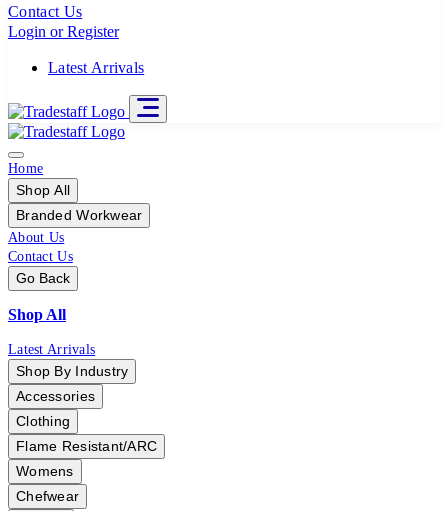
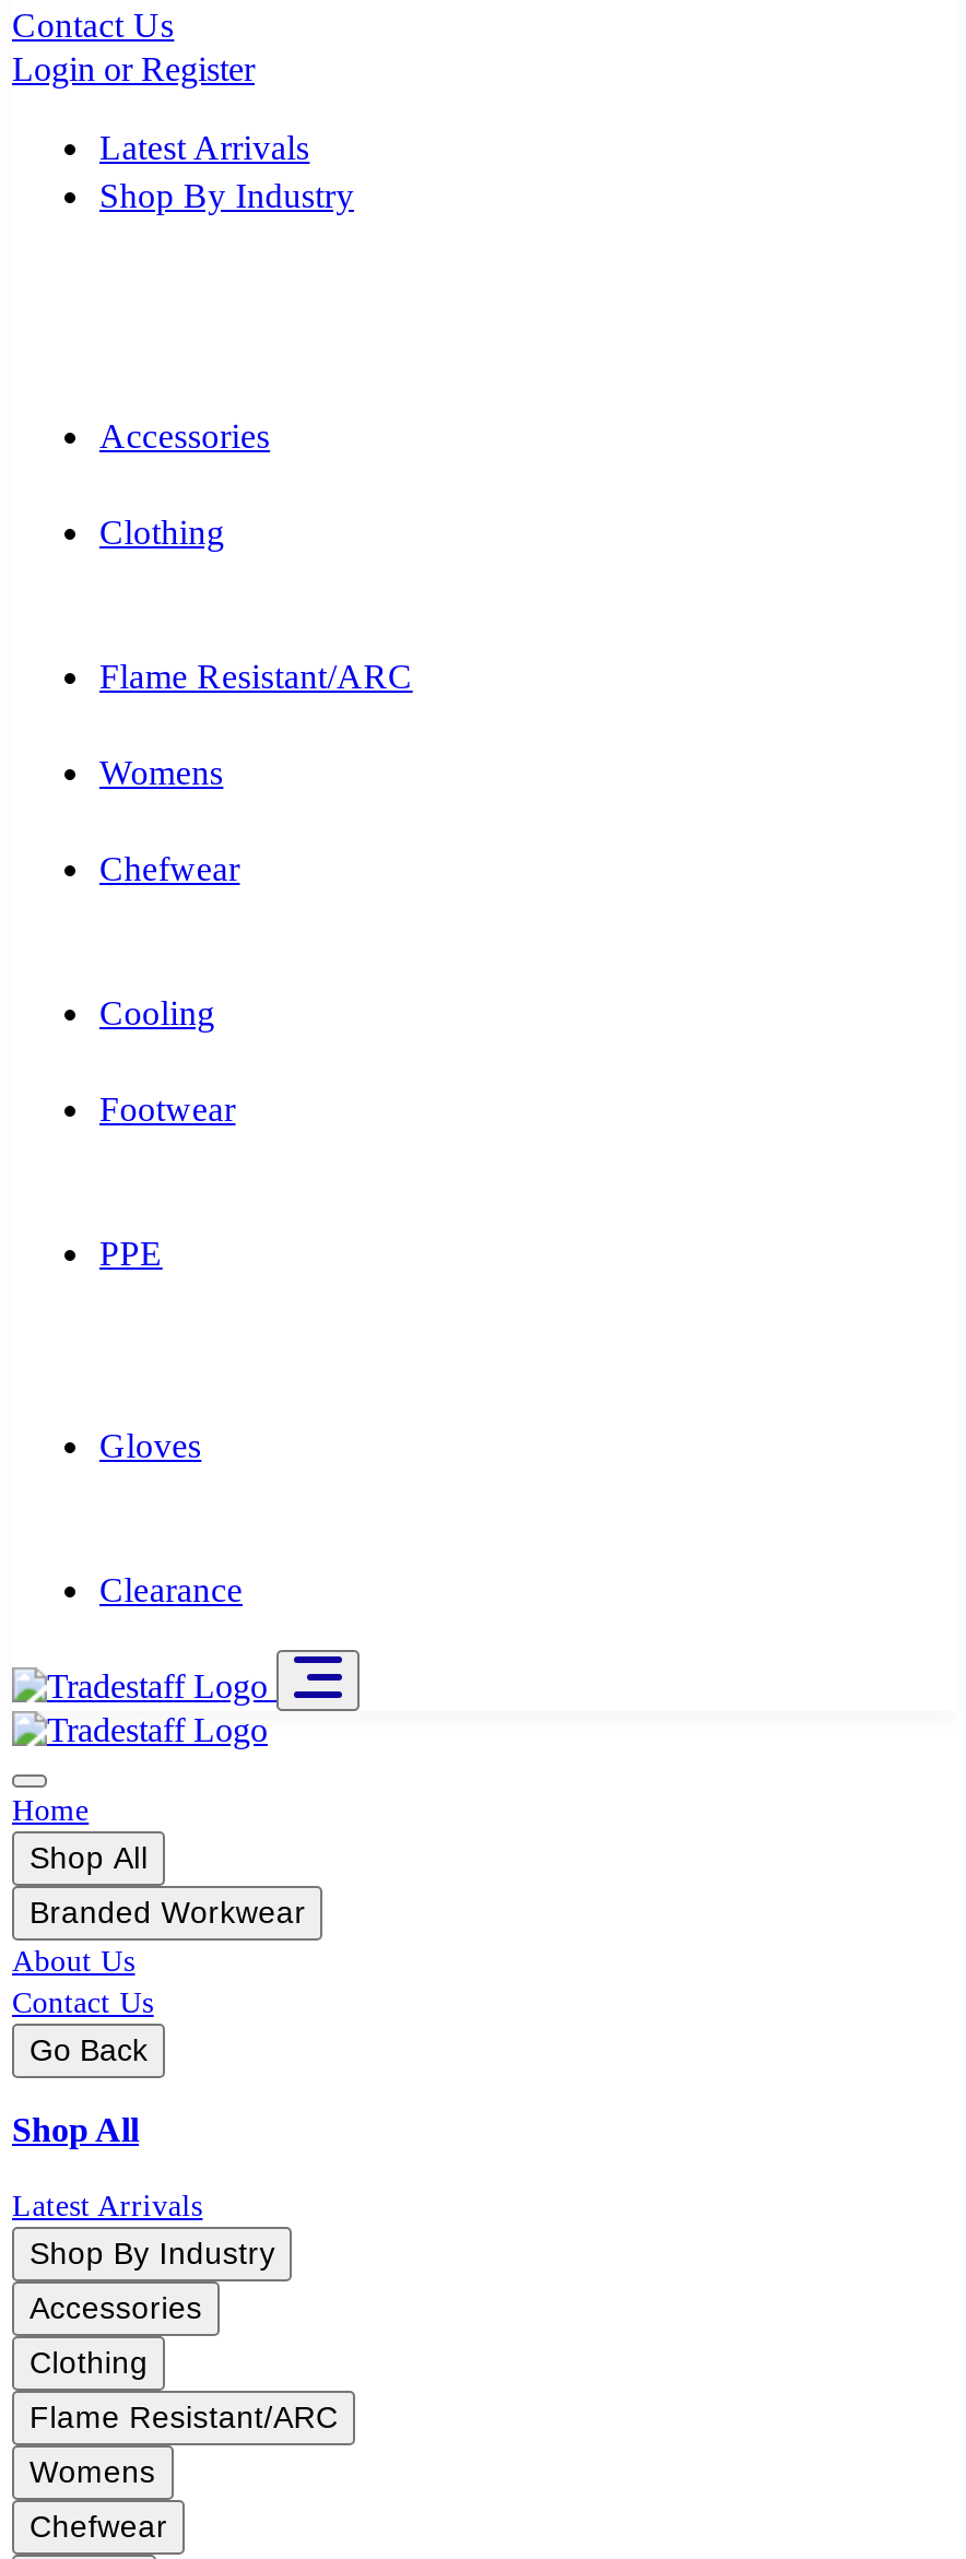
+ Shop By Industry

+ Accessories
+ Clothing

+ Flame Resistant/ARC
+ Womens
+ Chefwear

+ Cooling
+ Footwear

+ PPE

+ Gloves

+ Clearance
